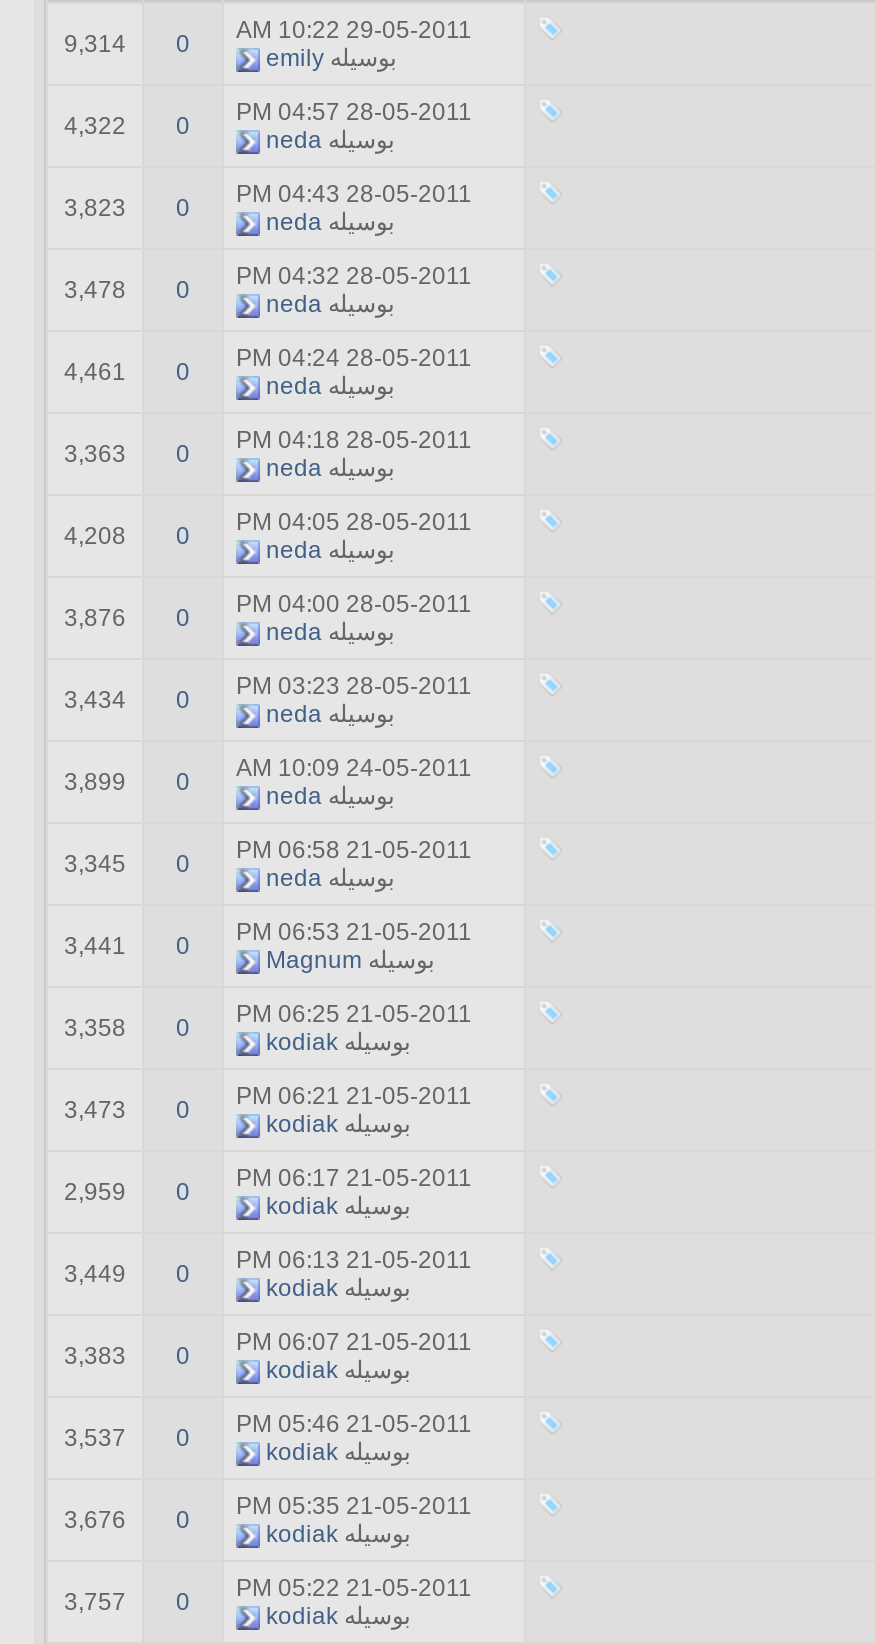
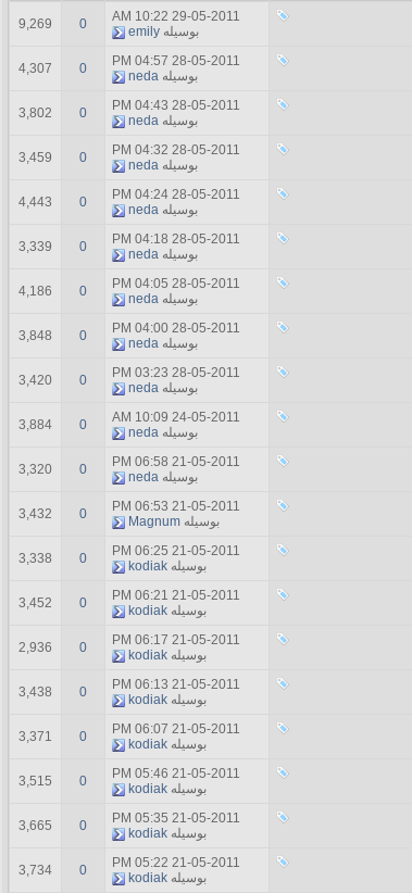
- 9,314 0
+ 9,269 0

- 4,322 0
+ 4,307 0

- 3,823 0
+ 3,802 0

- 3,478 0
+ 3,459 0

- 4,461 0
+ 4,443 0

- 3,363 0
+ 3,339 0

- 4,208 0
+ 4,186 0

- 3,876 0
+ 3,848 0

- 3,434 0
+ 3,420 0

- 3,899 0
+ 3,884 0

- 3,345 0
+ 3,320 0

- 3,441 0
+ 3,432 0

- 3,358 0
+ 3,338 0

- 3,473 0
+ 3,452 0

- 2,959 0
+ 2,936 0

- 3,449 0
+ 3,438 0

- 3,383 0
+ 3,371 0

- 3,537 0
+ 3,515 0

- 3,676 0
+ 3,665 0

- 3,757 0
+ 3,734 0
